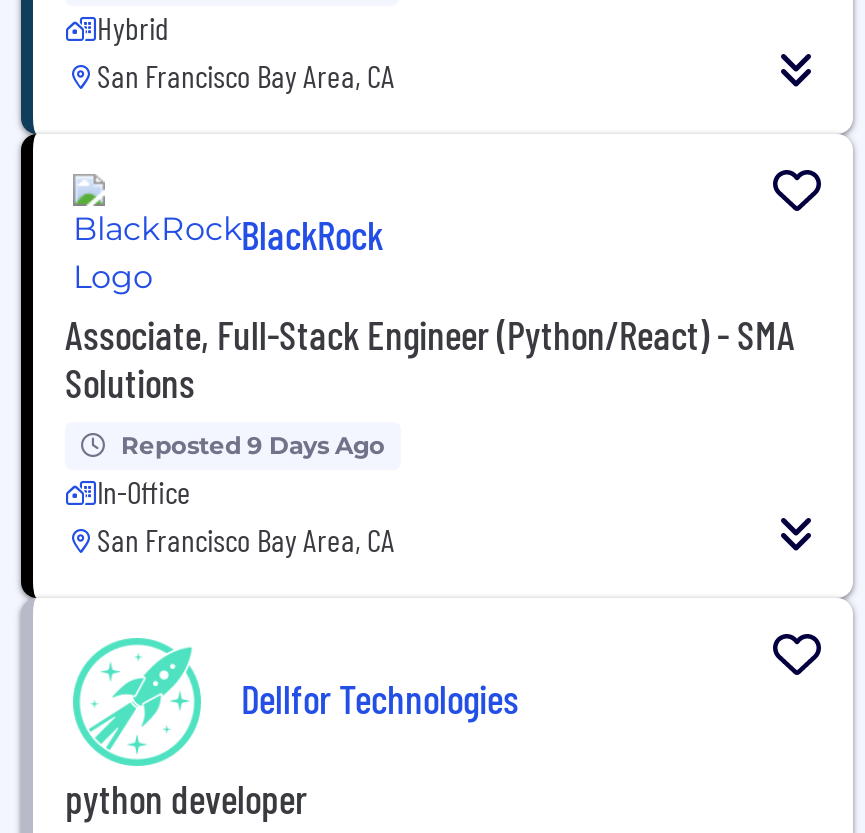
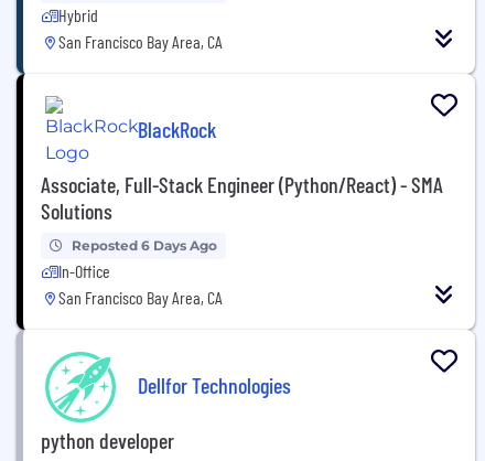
- Reposted 9 Days Ago
+ Reposted 6 Days Ago
